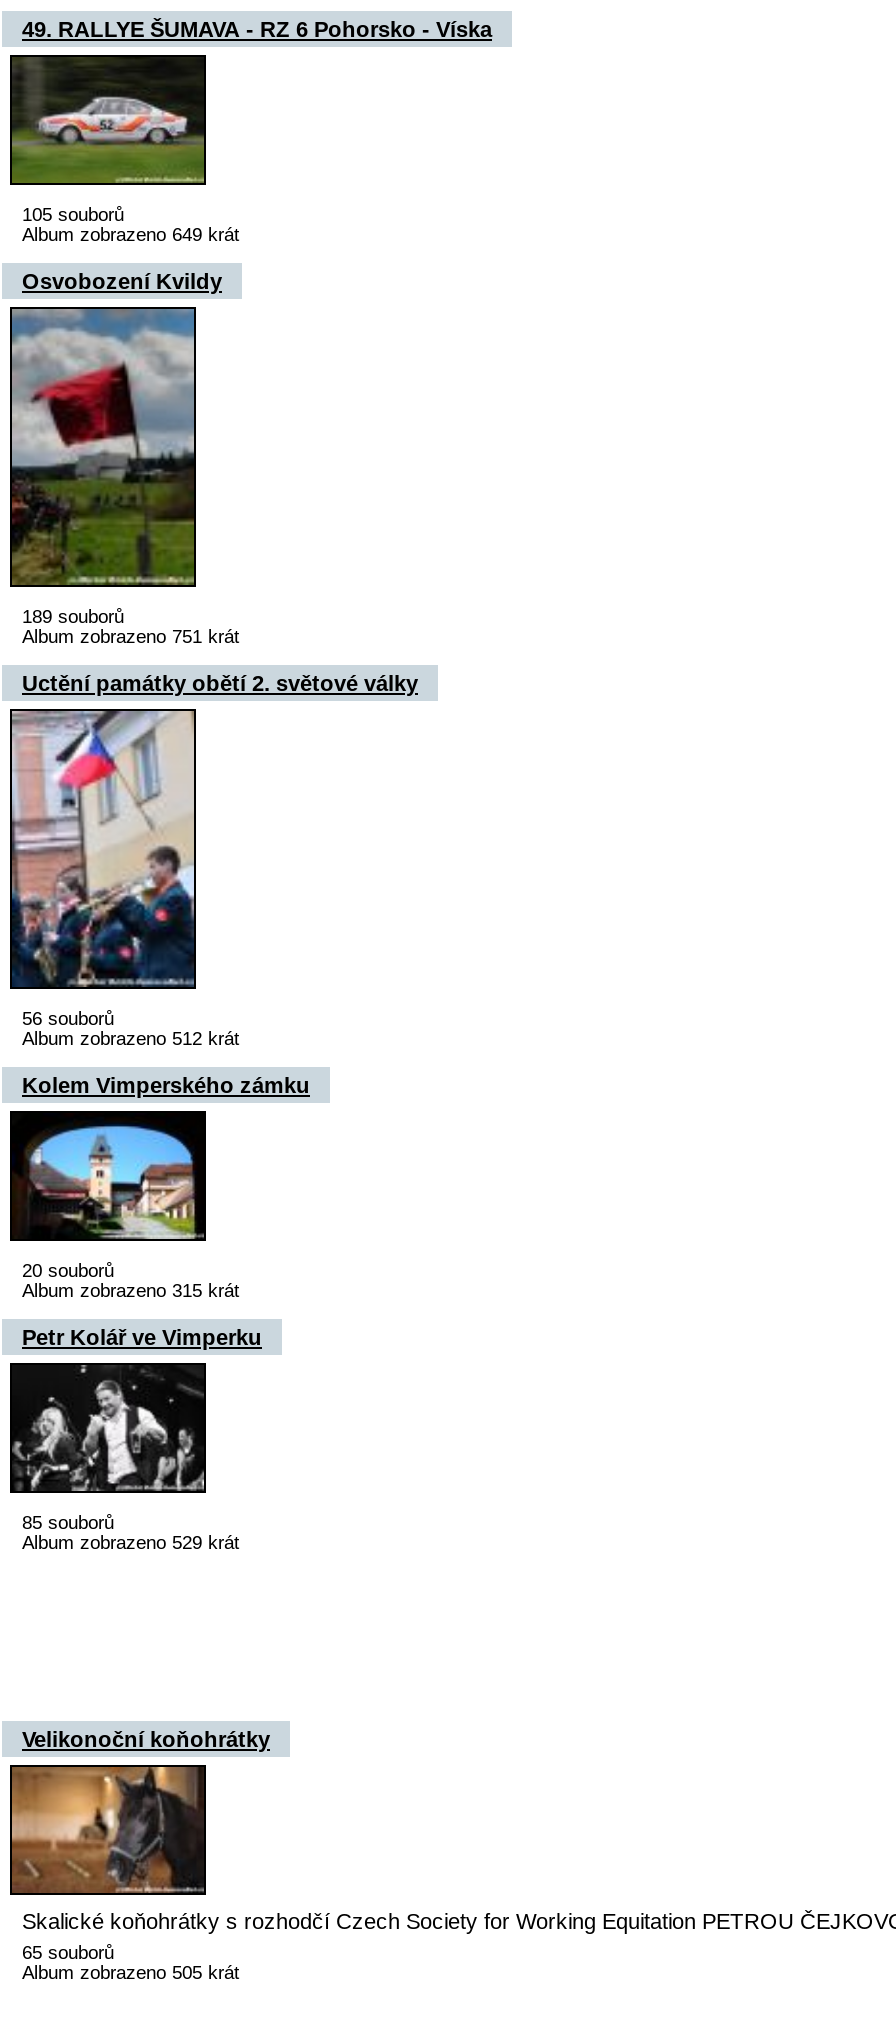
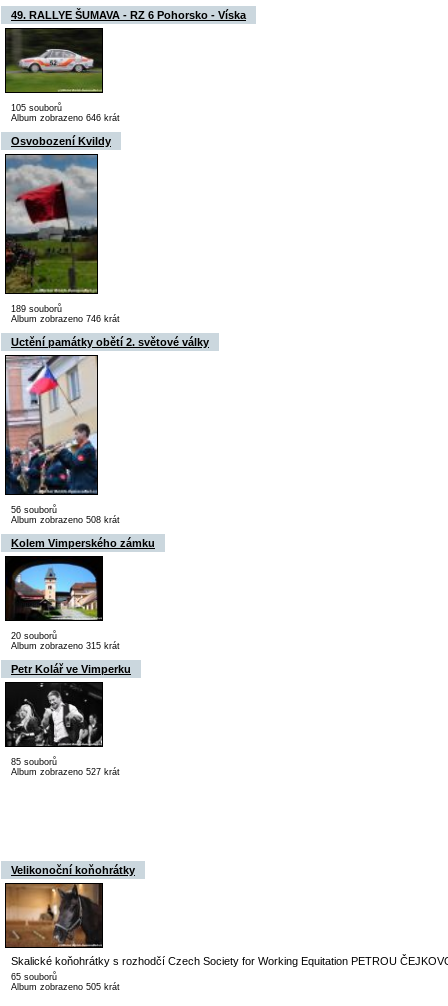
- Album zobrazeno 649 krát
+ Album zobrazeno 646 krát

- Album zobrazeno 751 krát
+ Album zobrazeno 746 krát

- Album zobrazeno 512 krát
+ Album zobrazeno 508 krát

- Album zobrazeno 529 krát
+ Album zobrazeno 527 krát
